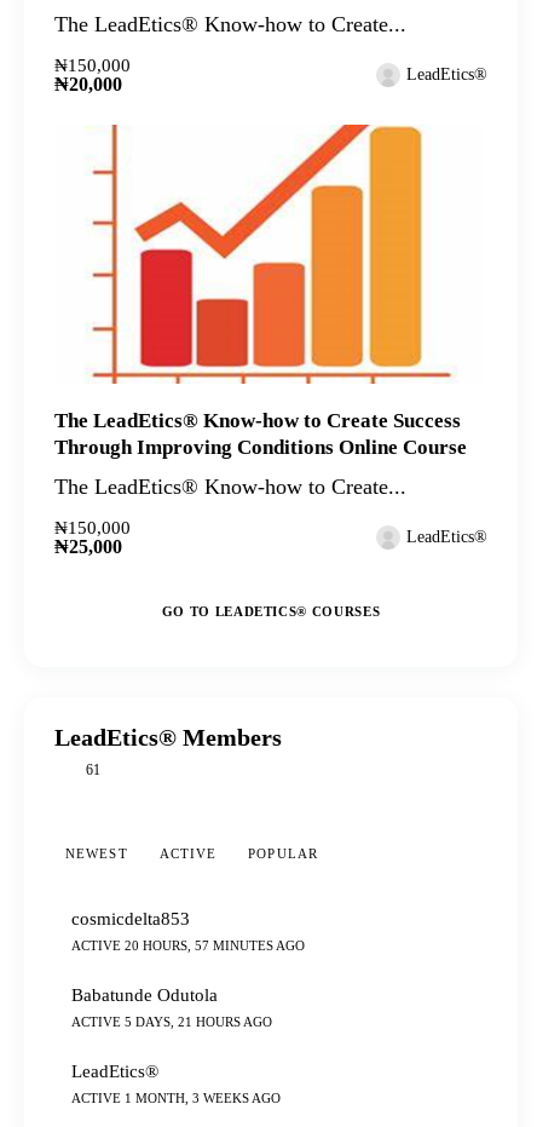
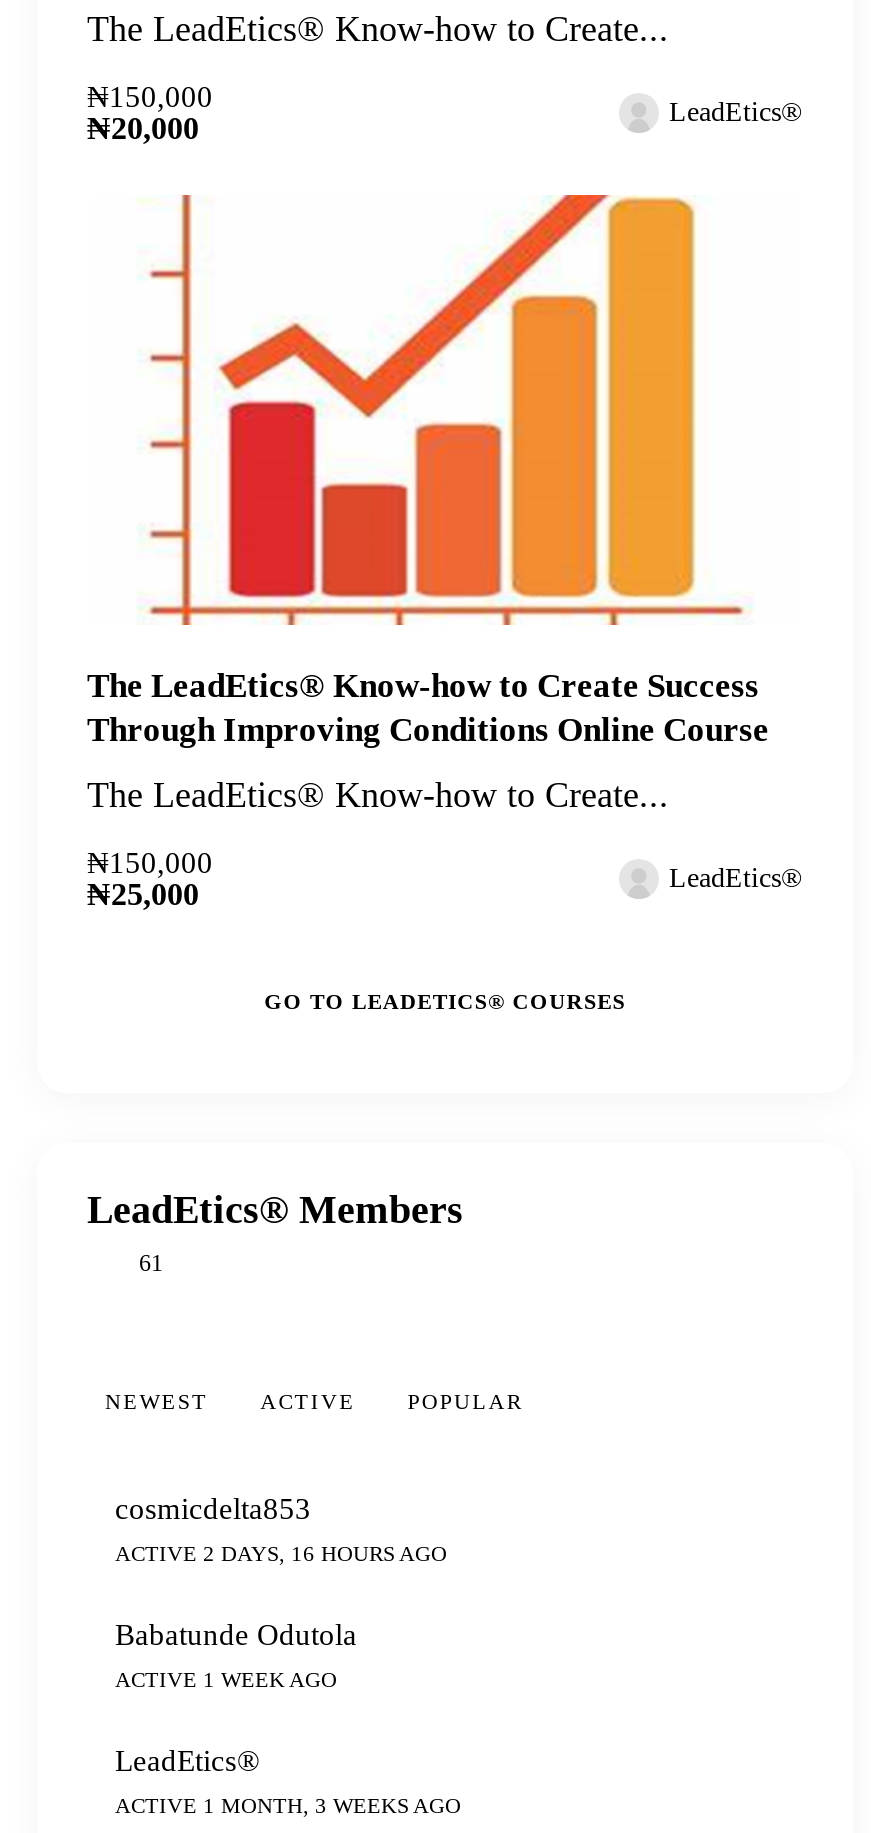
- ACTIVE 20 HOURS, 57 MINUTES AGO
+ ACTIVE 2 DAYS, 16 HOURS AGO

- ACTIVE 5 DAYS, 21 HOURS AGO
+ ACTIVE 1 WEEK AGO
